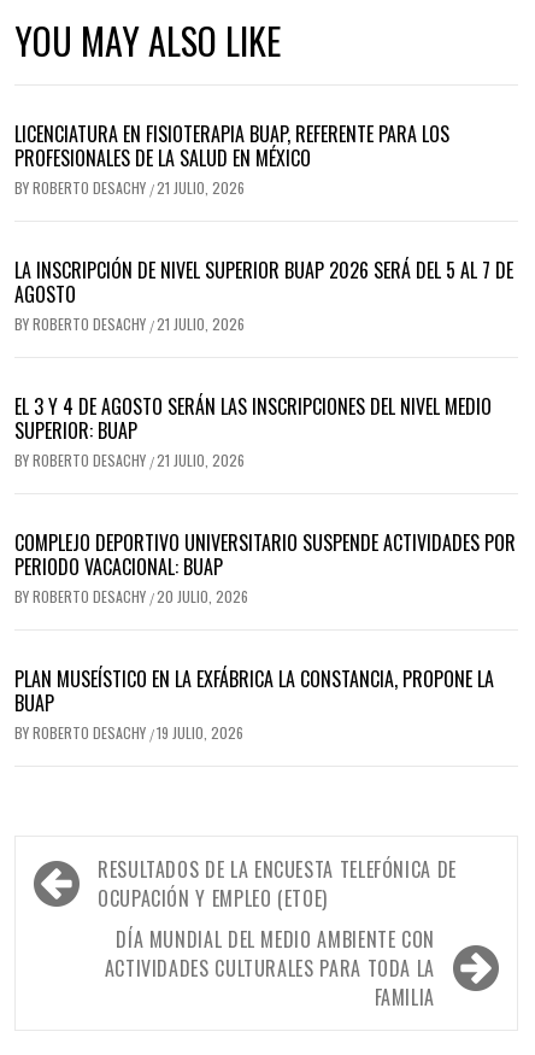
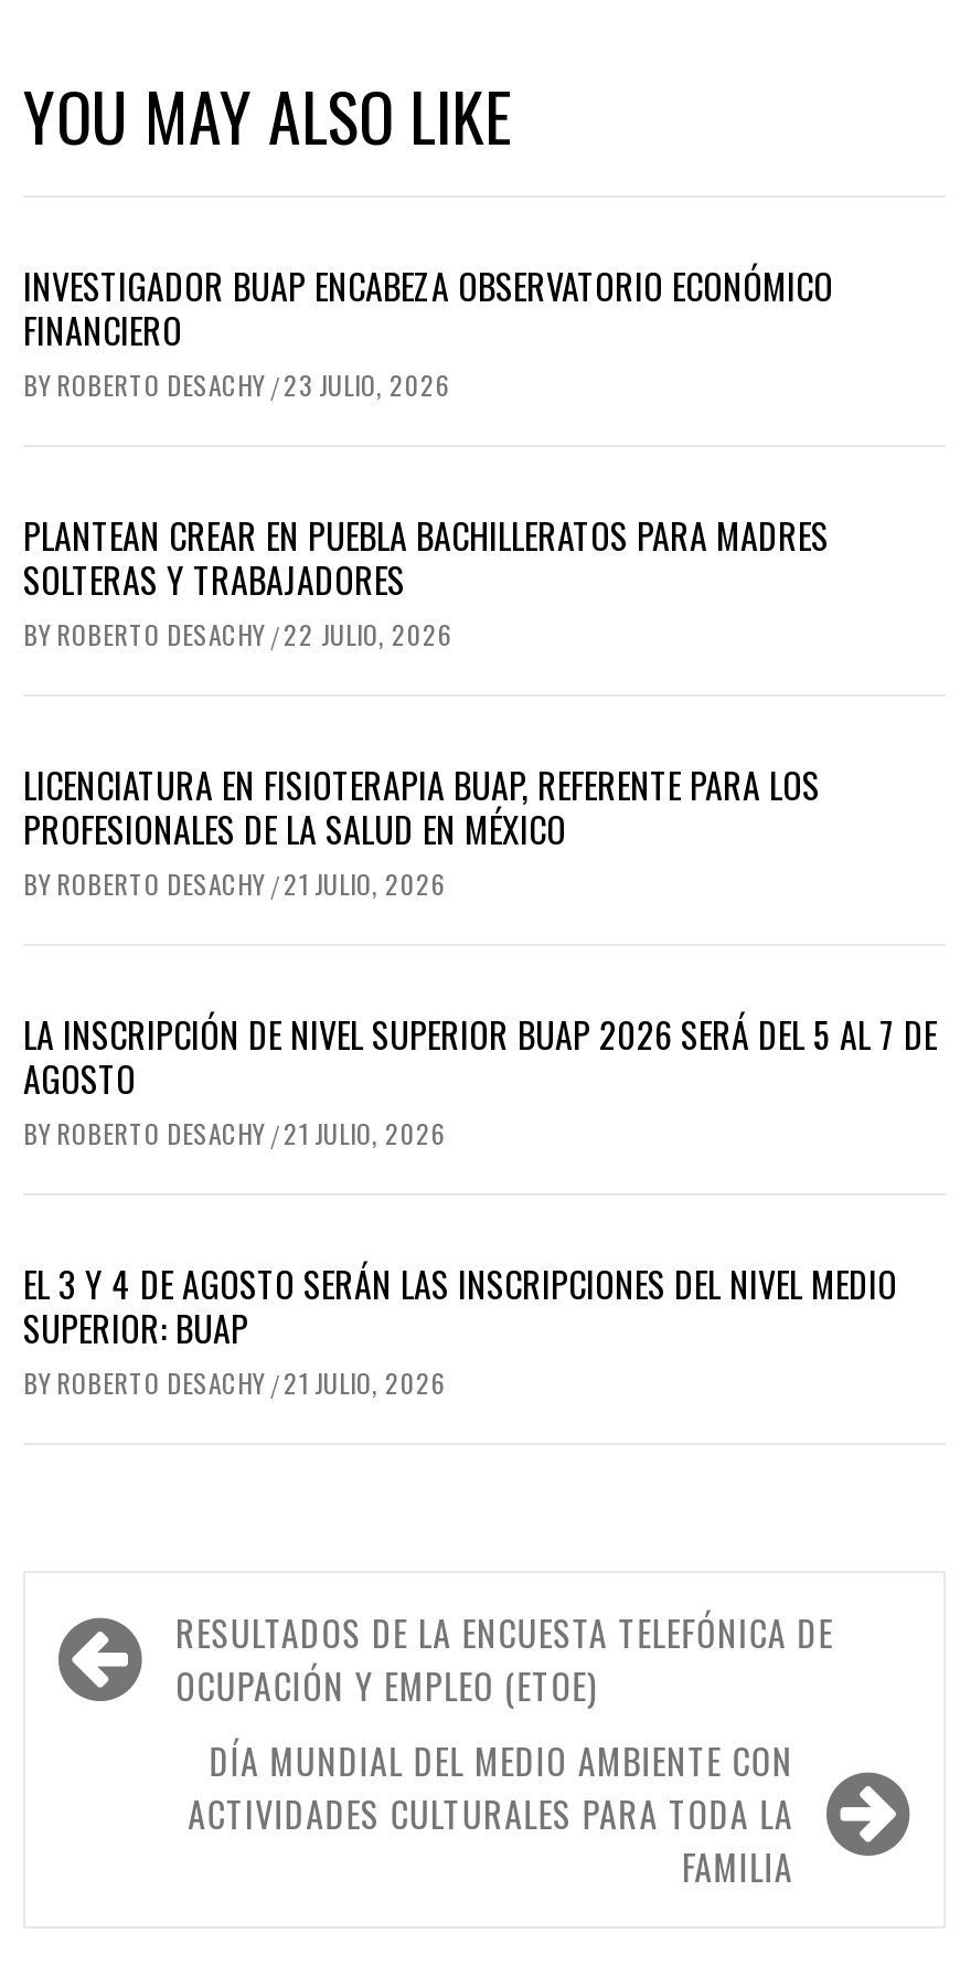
+ INVESTIGADOR BUAP ENCABEZA OBSERVATORIO ECONÓMICO
+ FINANCIERO
+ BY ROBERTO DESACHY / 23 JULIO, 2026
+ PLANTEAN CREAR EN PUEBLA BACHILLERATOS PARA MADRES
+ SOLTERAS Y TRABAJADORES
+ BY ROBERTO DESACHY / 22 JULIO, 2026

moved down: LICENCIATURA EN FISIOTERAPIA BUAP, REFERENTE PARA LOS | PROFESIONALES DE LA SALUD EN MÉXICO | BY ROBERTO DESACHY / 21 JULIO, 2026 | ... | SUPERIOR: BUAP | BY ROBERTO DESACHY / 21 JULIO, 2026

- COMPLEJO DEPORTIVO UNIVERSITARIO SUSPENDE ACTIVIDADES POR
- PERIODO VACACIONAL: BUAP
- BY ROBERTO DESACHY / 20 JULIO, 2026
- PLAN MUSEÍSTICO EN LA EXFÁBRICA LA CONSTANCIA, PROPONE LA
- BUAP
- BY ROBERTO DESACHY / 19 JULIO, 2026
